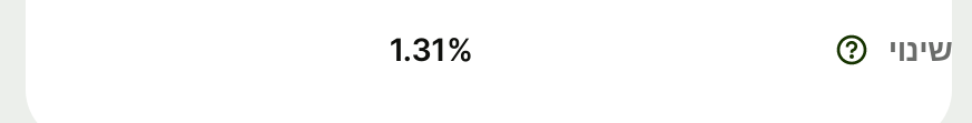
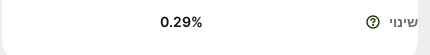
- 1.31%
+ 0.29%
